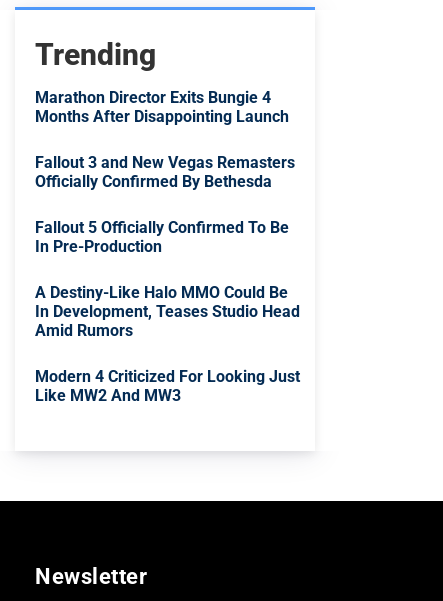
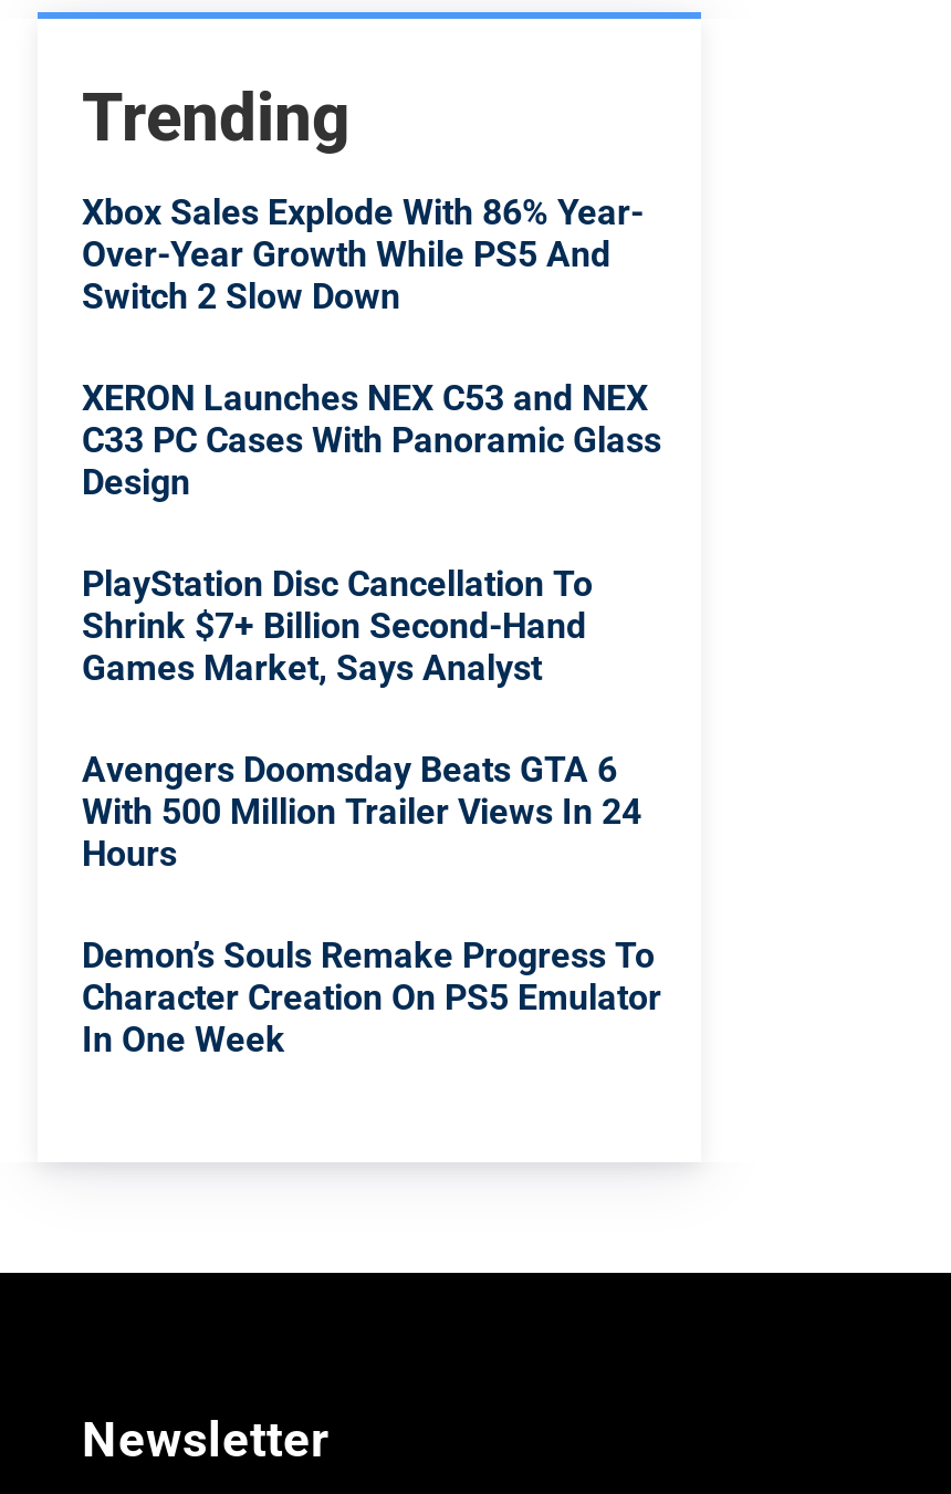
- Marathon Director Exits Bungie 4
- Months After Disappointing Launch
+ Xbox Sales Explode With 86% Year-
+ Over-Year Growth While PS5 And
+ Switch 2 Slow Down

- Fallout 3 and New Vegas Remasters
- Officially Confirmed By Bethesda
+ XERON Launches NEX C53 and NEX
+ C33 PC Cases With Panoramic Glass
+ Design

- Fallout 5 Officially Confirmed To Be
- In Pre-Production
+ PlayStation Disc Cancellation To
+ Shrink $7+ Billion Second-Hand
+ Games Market, Says Analyst

- A Destiny-Like Halo MMO Could Be
- In Development, Teases Studio Head
- Amid Rumors
+ Avengers Doomsday Beats GTA 6
+ With 500 Million Trailer Views In 24
+ Hours

- Modern 4 Criticized For Looking Just
- Like MW2 And MW3
+ Demon’s Souls Remake Progress To
+ Character Creation On PS5 Emulator
+ In One Week
